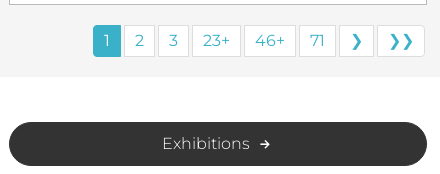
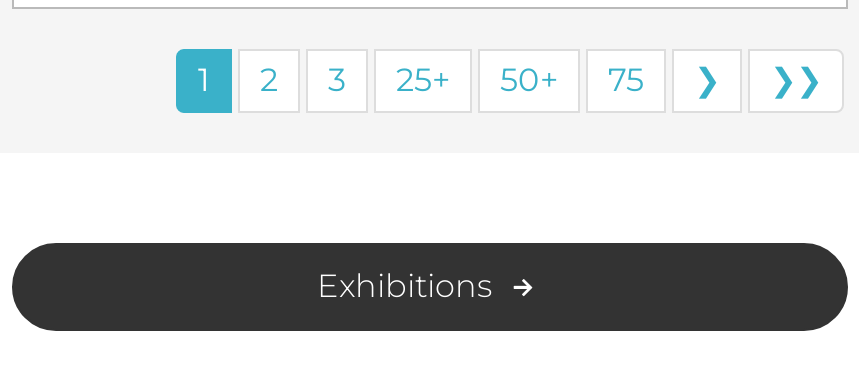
- 23+
+ 25+

- 46+
+ 50+

- 71
+ 75
